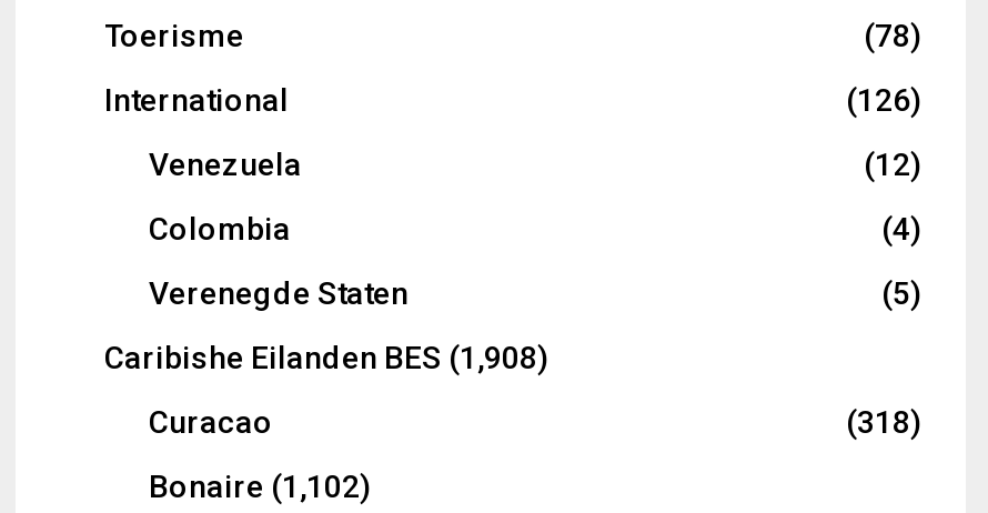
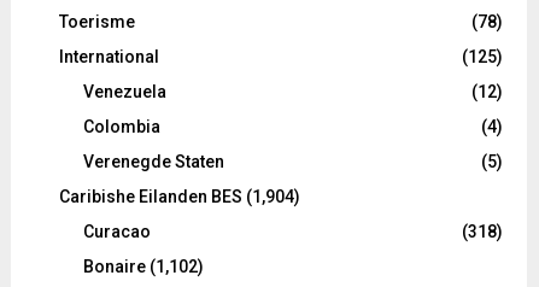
- (126)
+ (125)

- Caribishe Eilanden BES (1,908)
+ Caribishe Eilanden BES (1,904)
